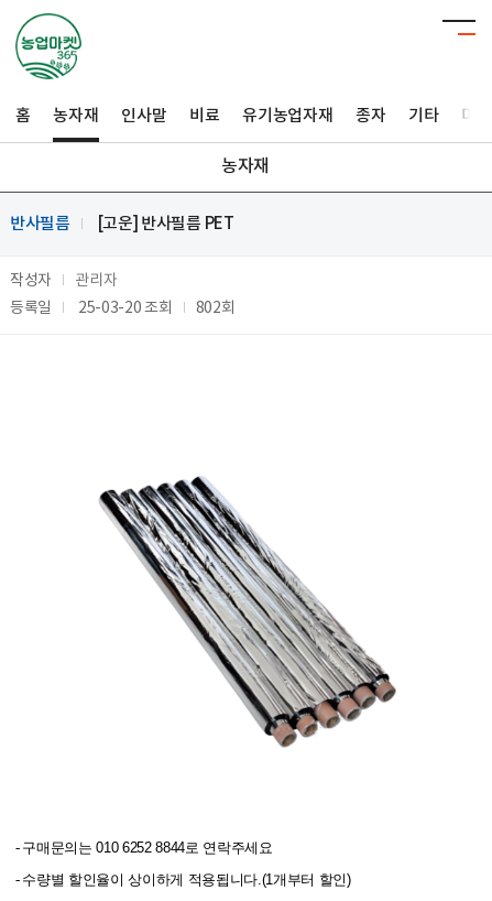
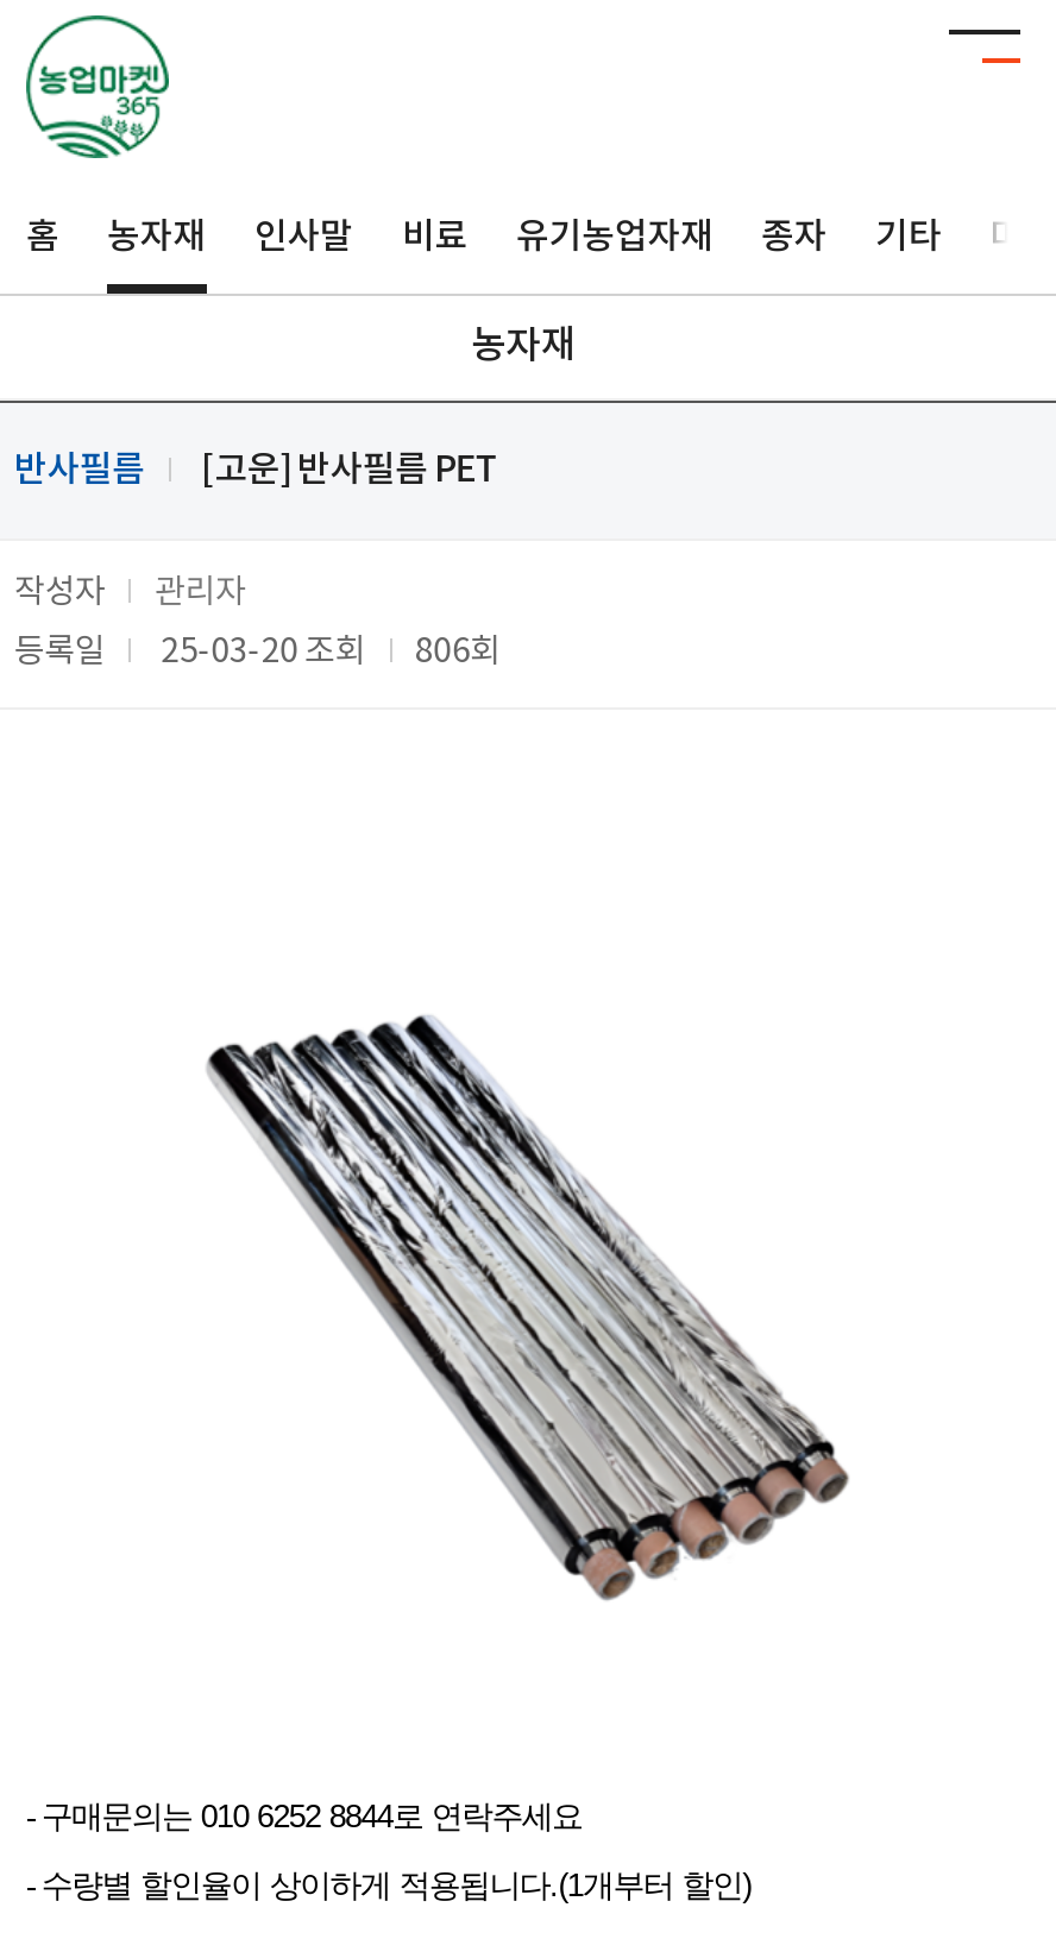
- 등록일 25-03-20 조회 802회
+ 등록일 25-03-20 조회 806회
